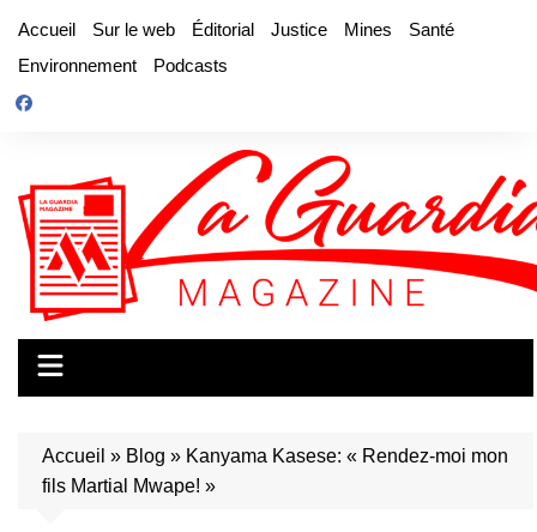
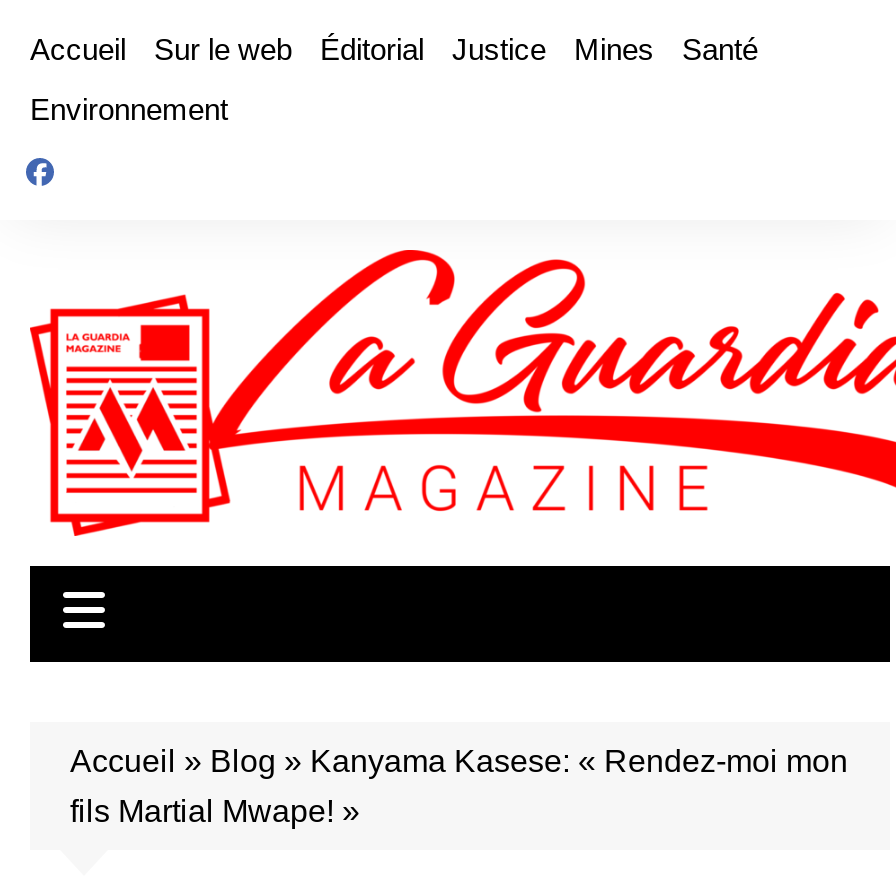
- Podcasts
